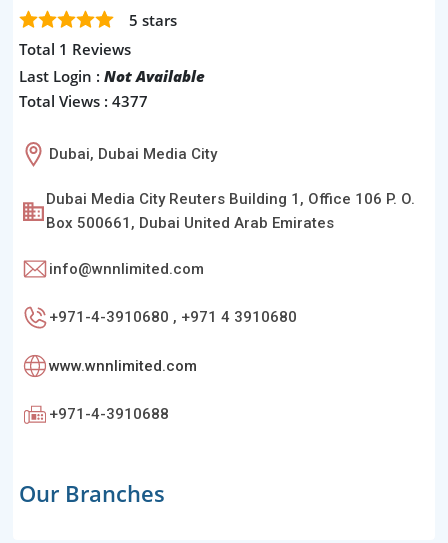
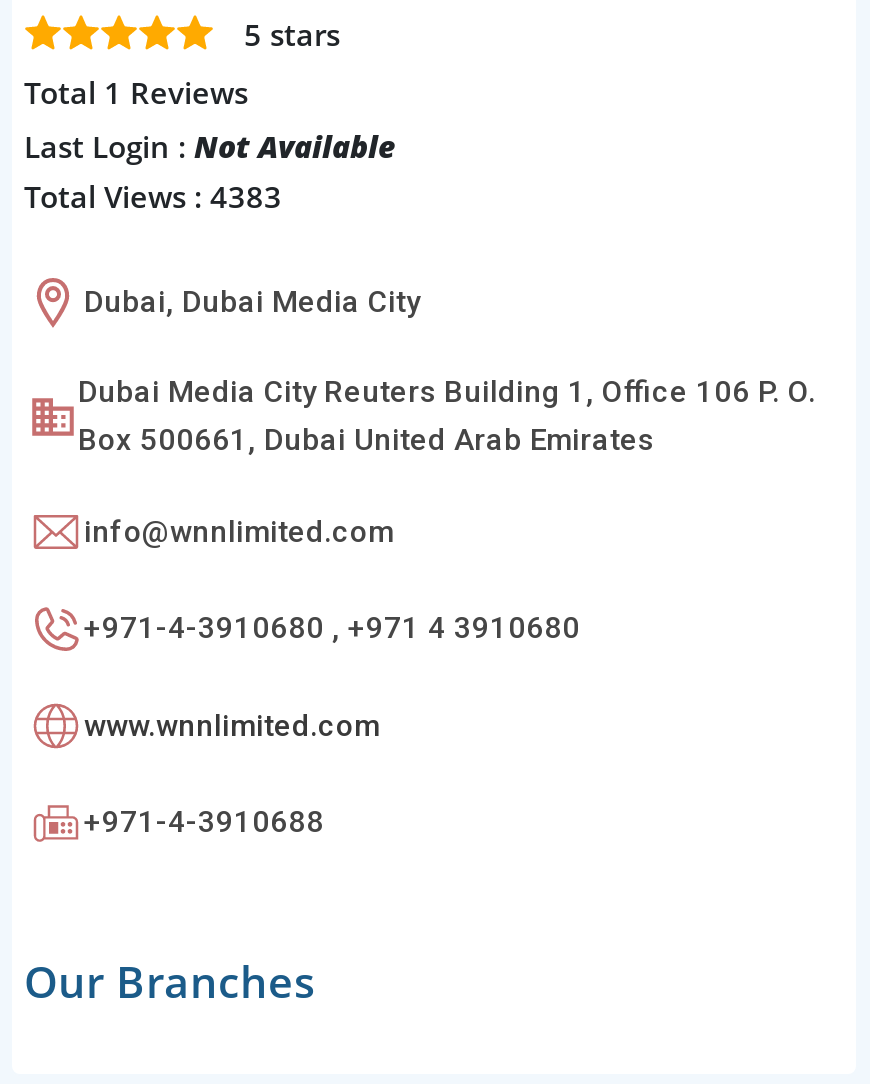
- Total Views : 4377
+ Total Views : 4383
